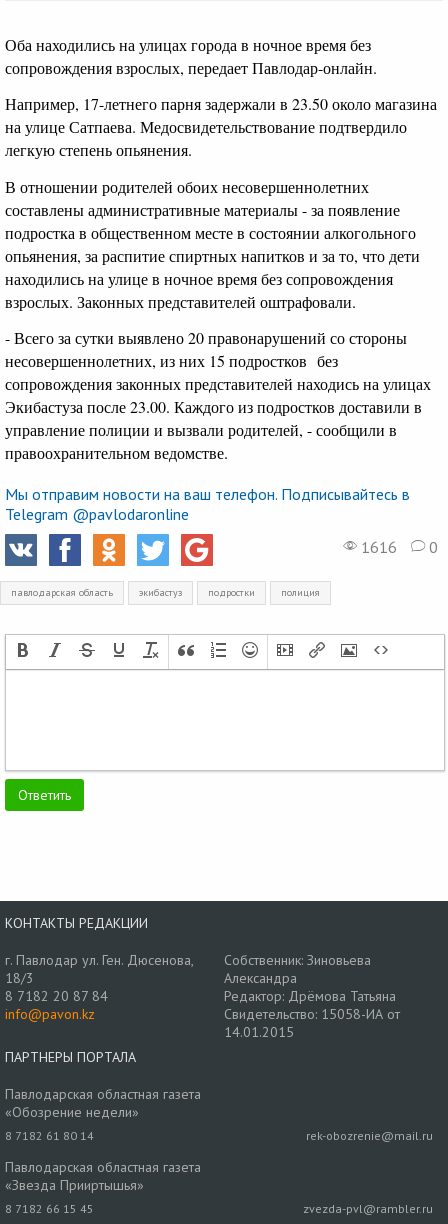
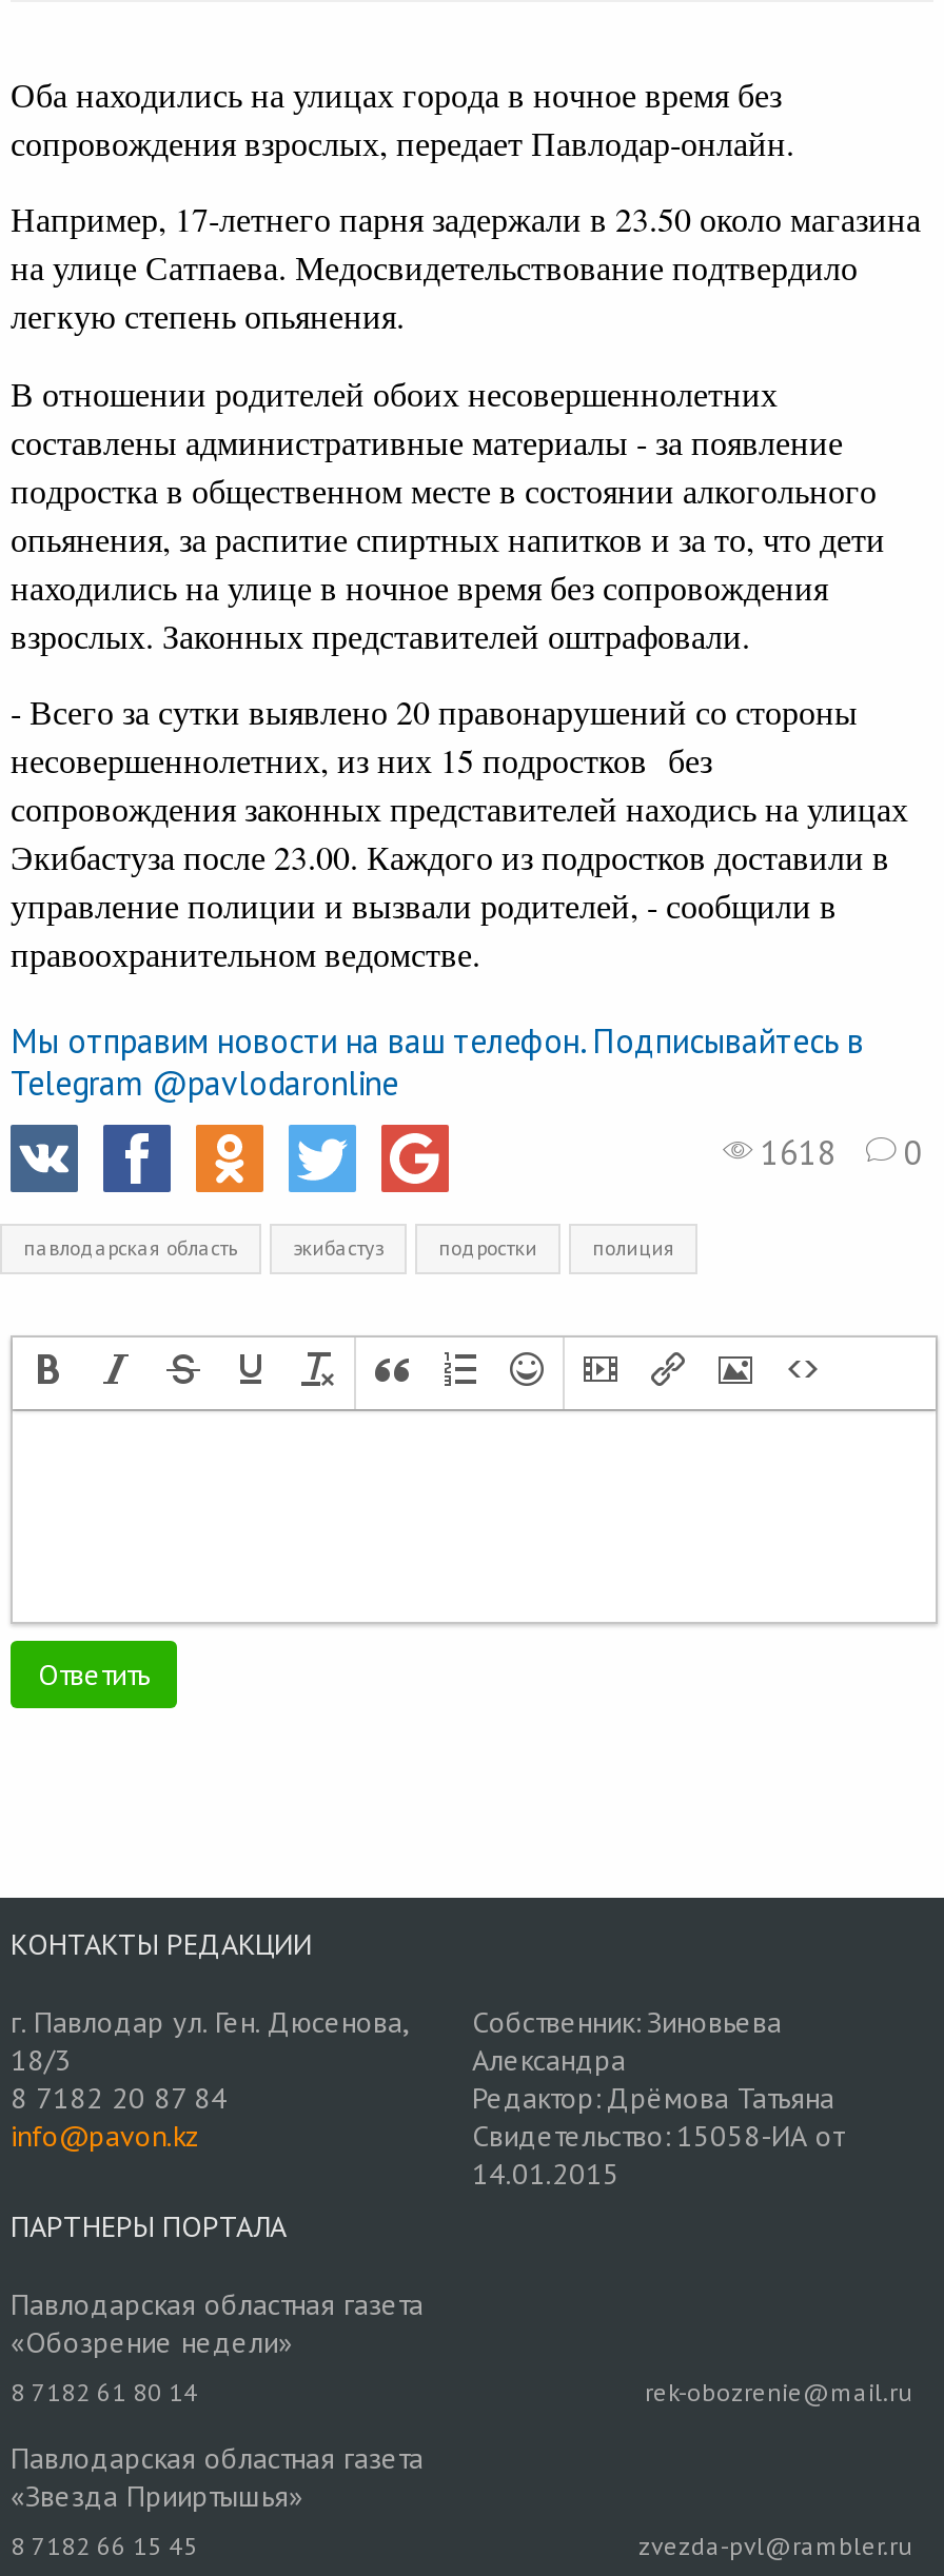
- 1616 0
+ 1618 0
